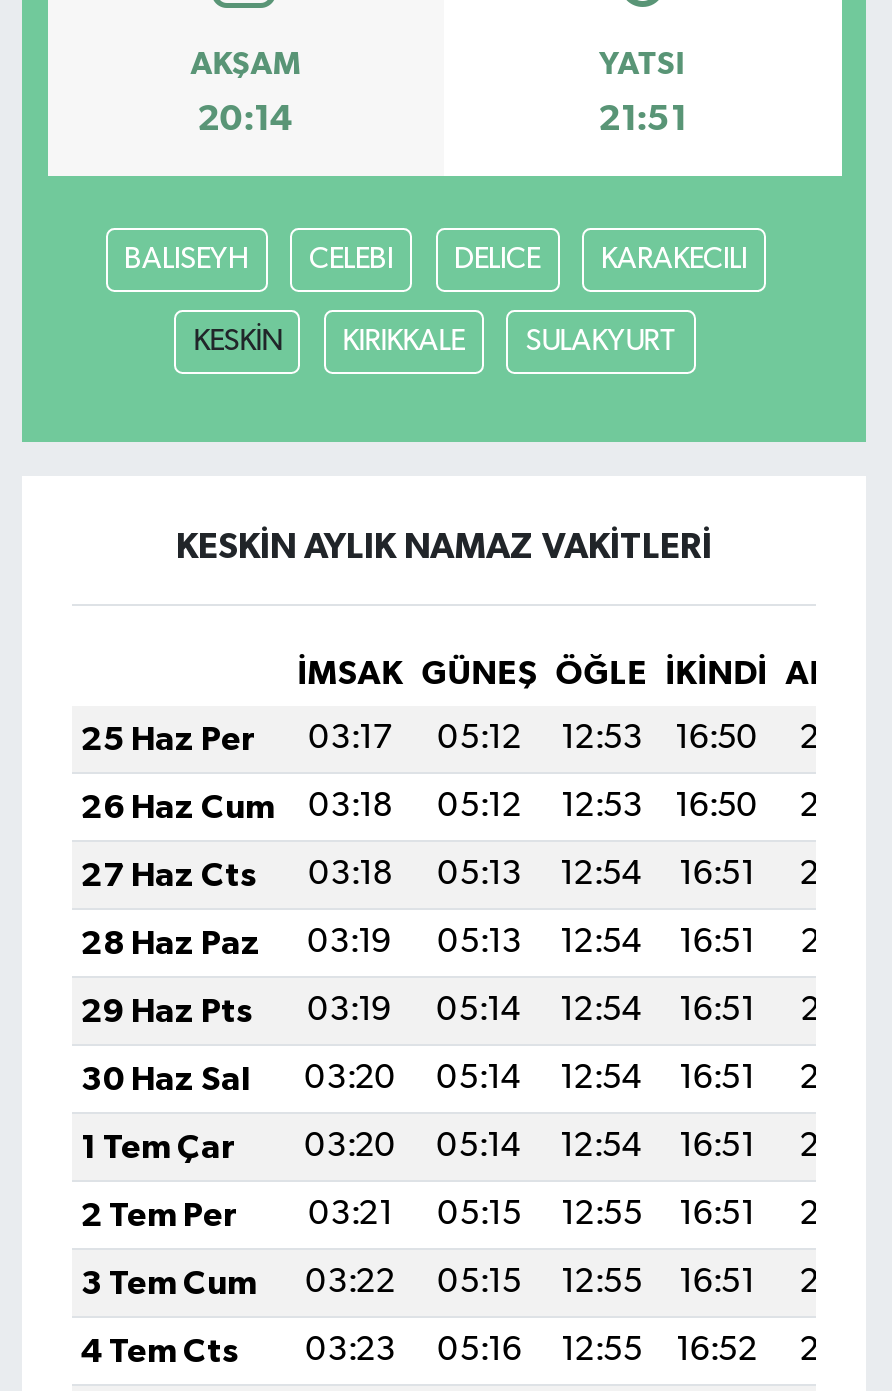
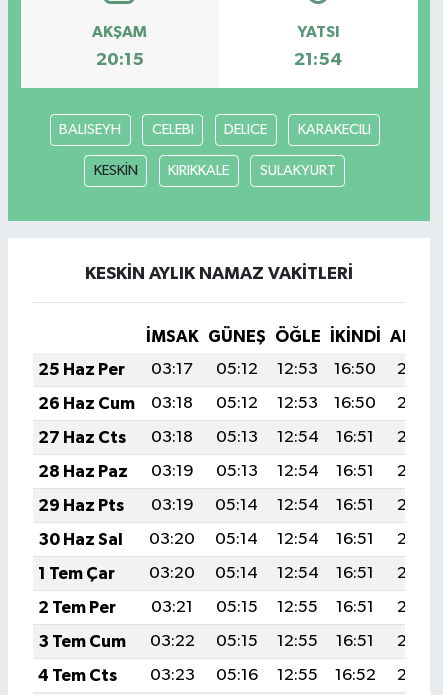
- 20:14
+ 20:15

- 21:51
+ 21:54
